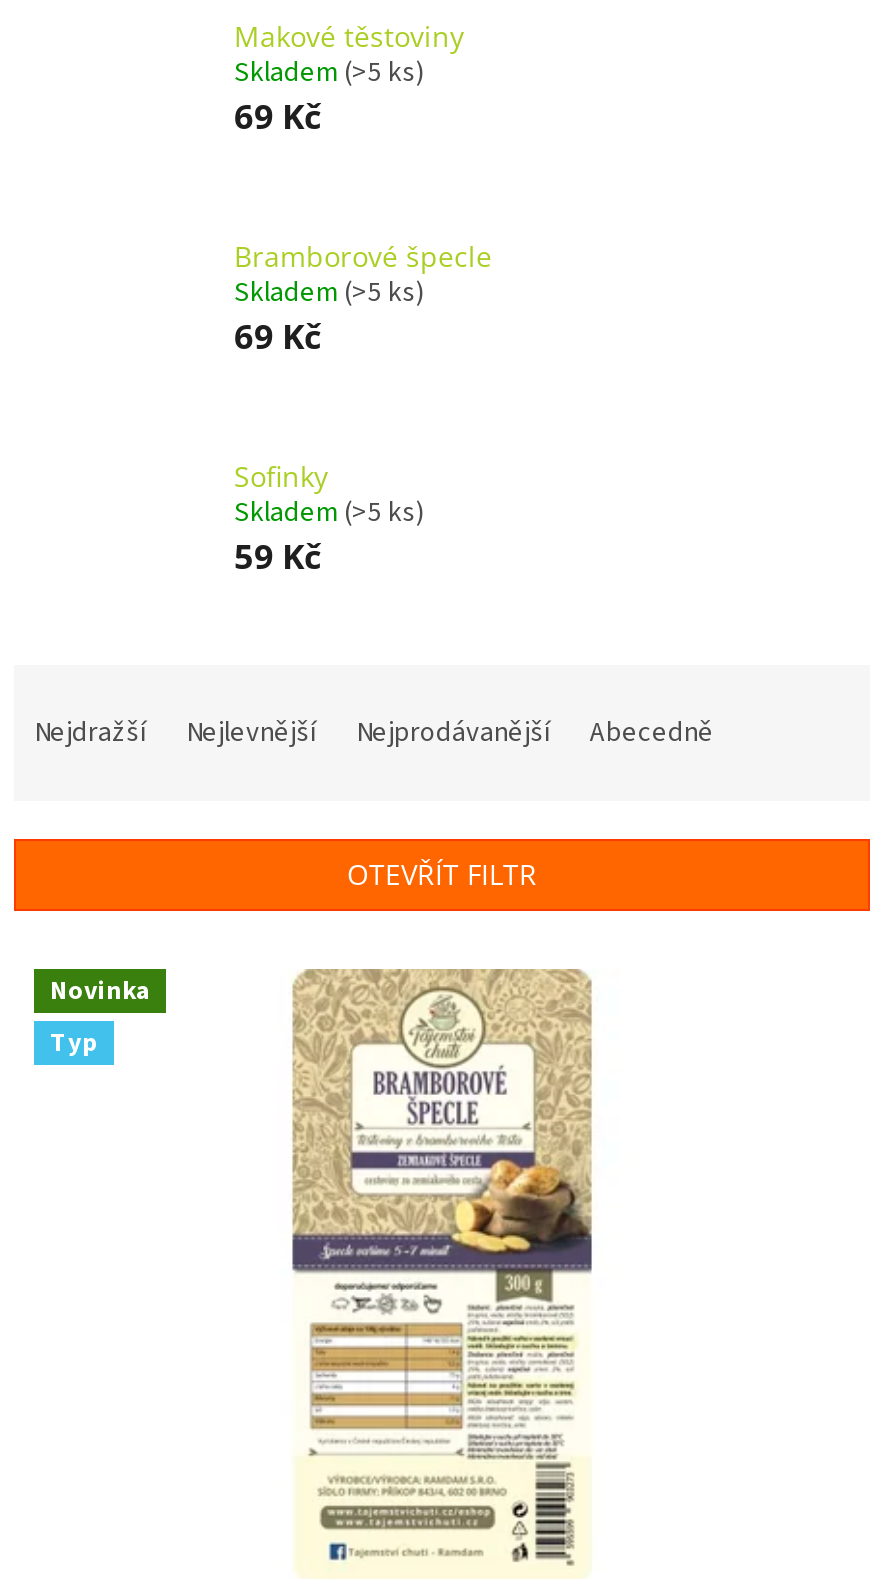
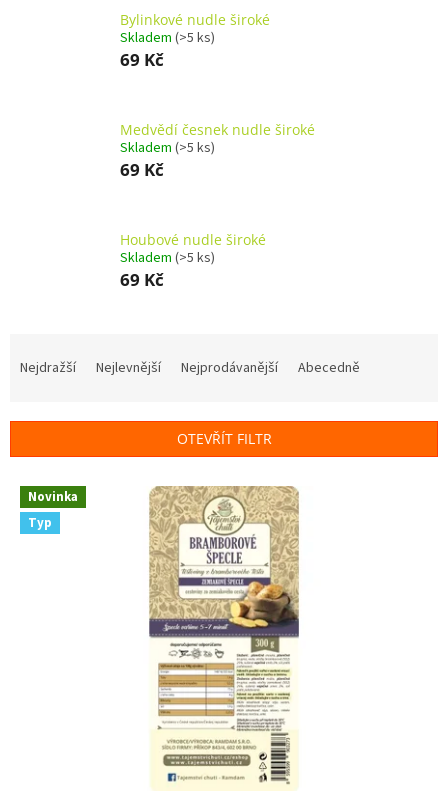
- Makové těstoviny
+ Bylinkové nudle široké

- Bramborové špecle
+ Medvědí česnek nudle široké

- Sofinky
+ Houbové nudle široké

- 59 Kč
+ 69 Kč
